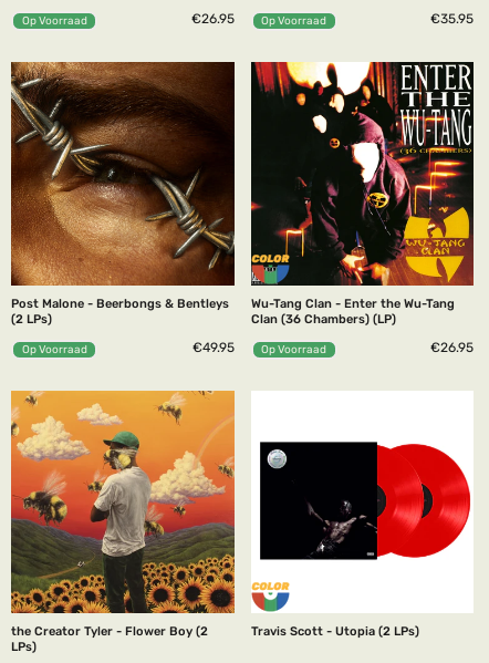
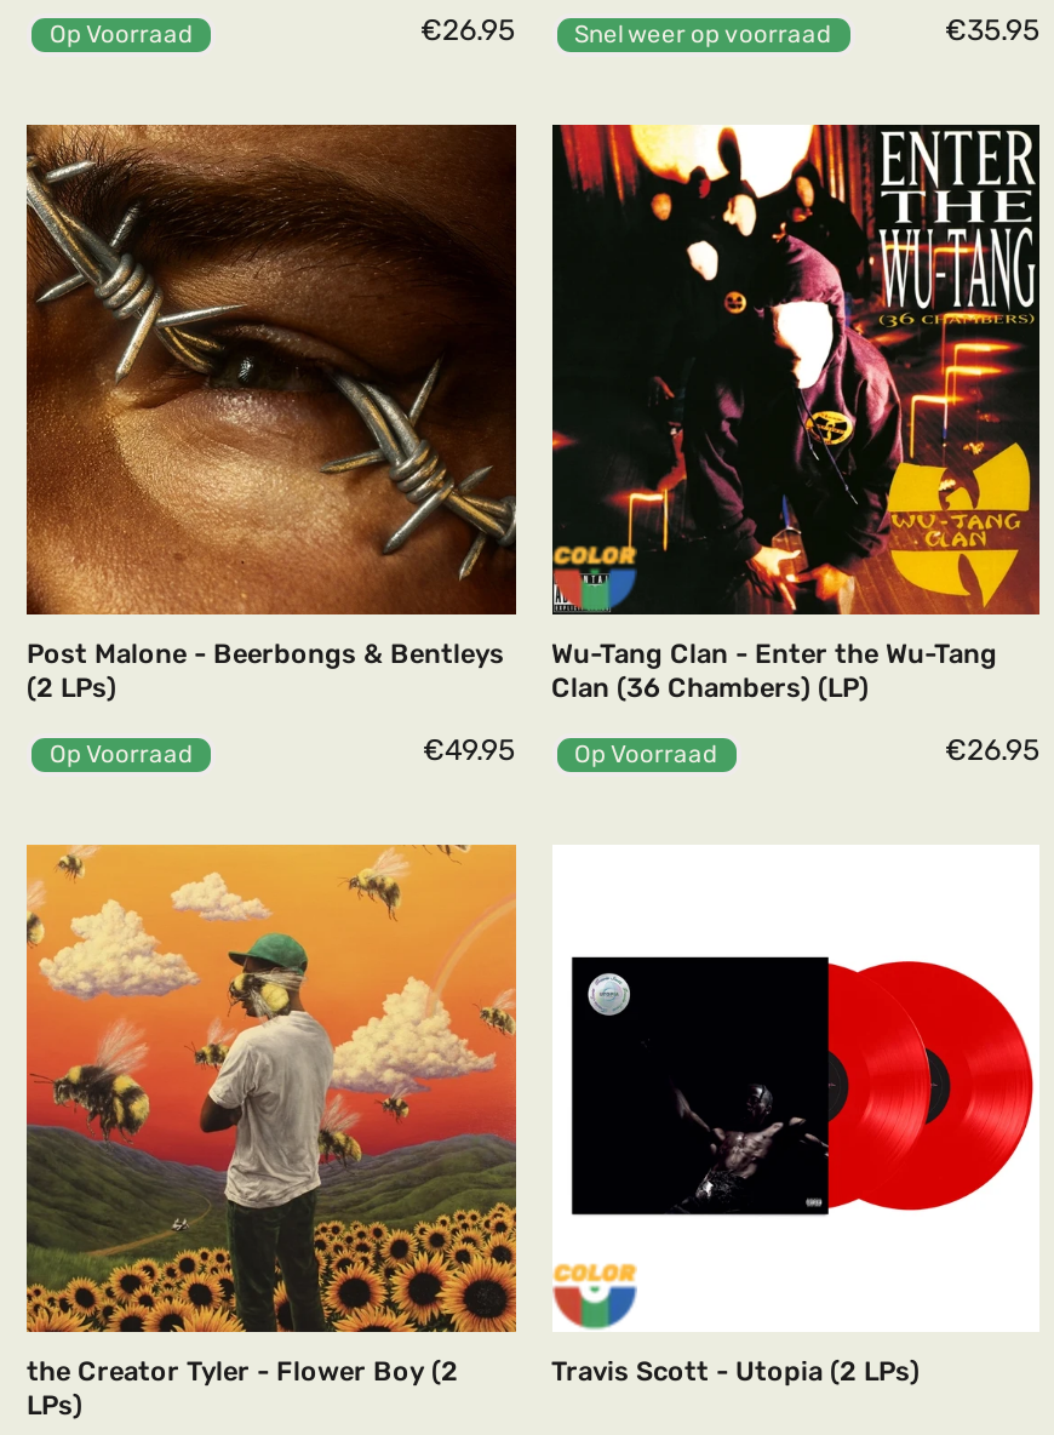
- Op Voorraad
+ Snel weer op voorraad
